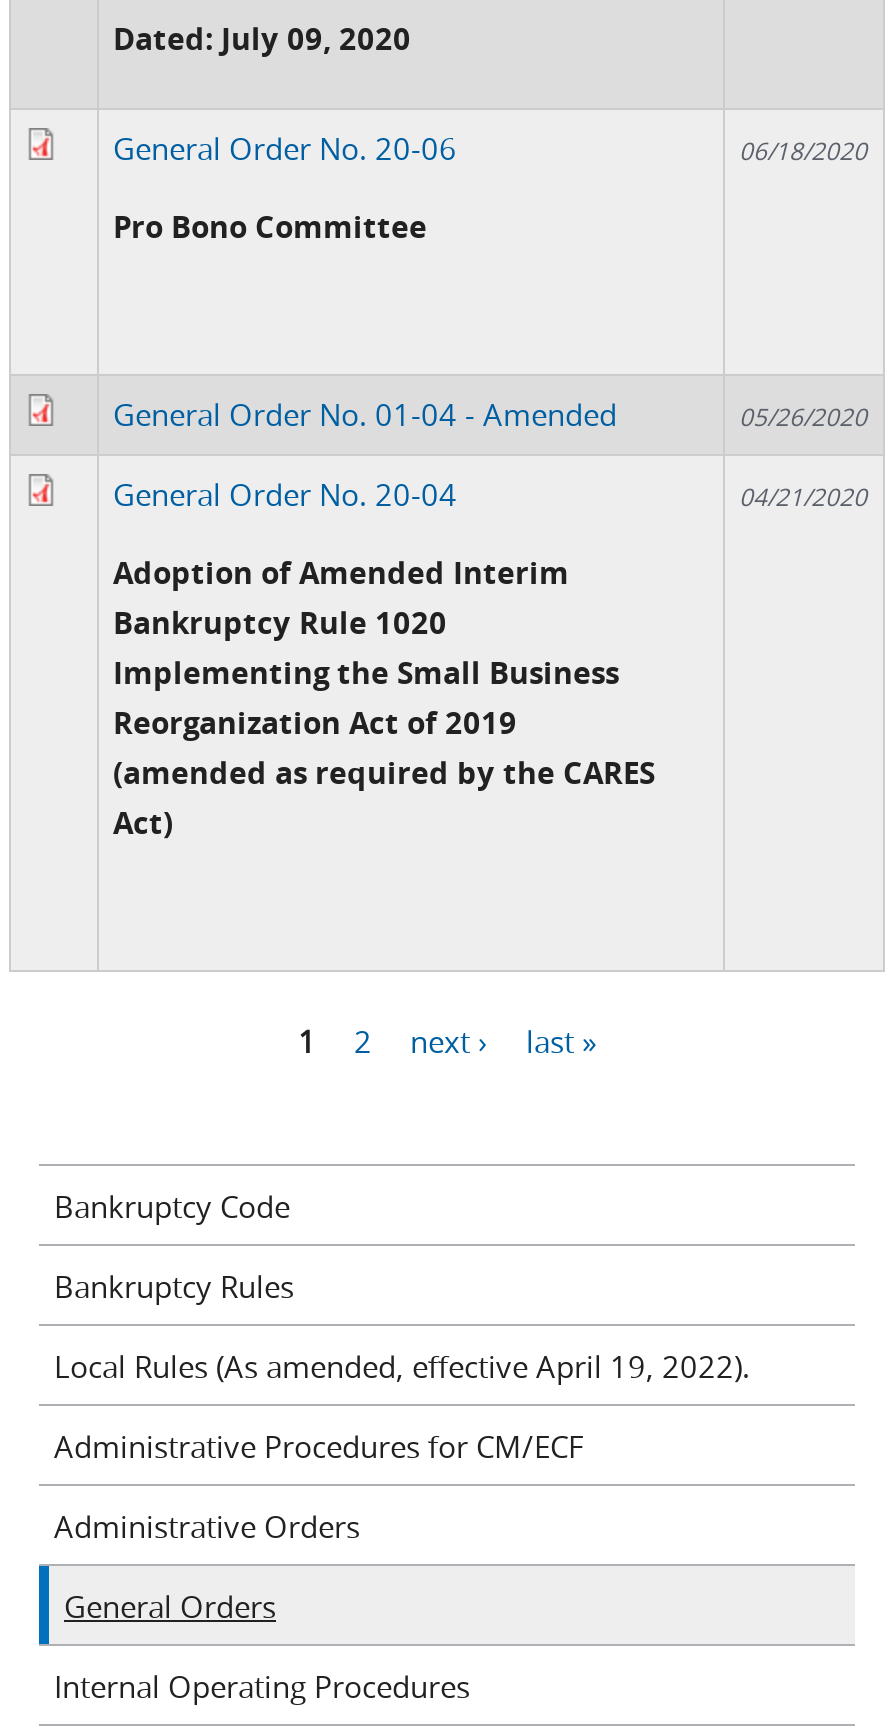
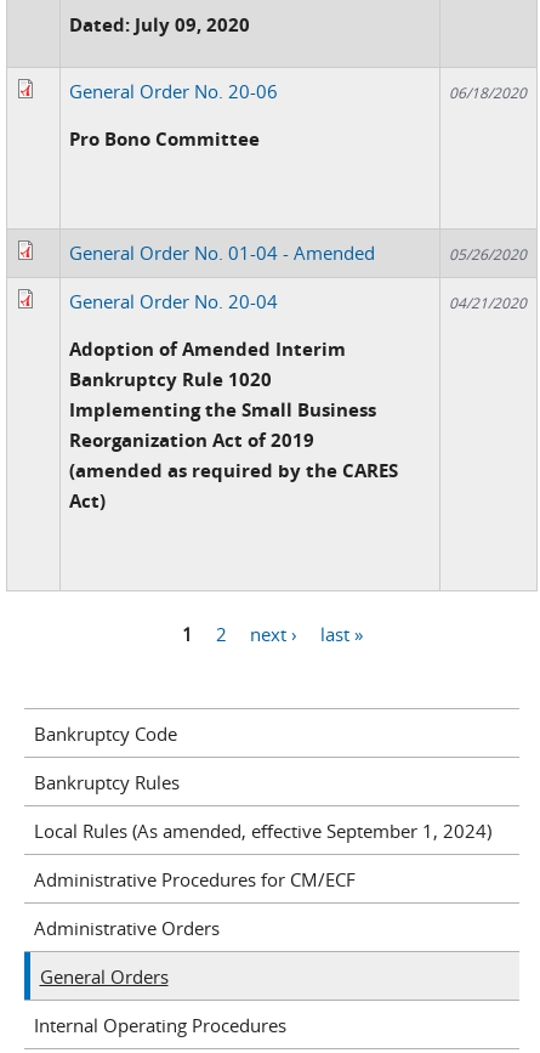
- Local Rules (As amended, effective April 19, 2022).
+ Local Rules (As amended, effective September 1, 2024)
